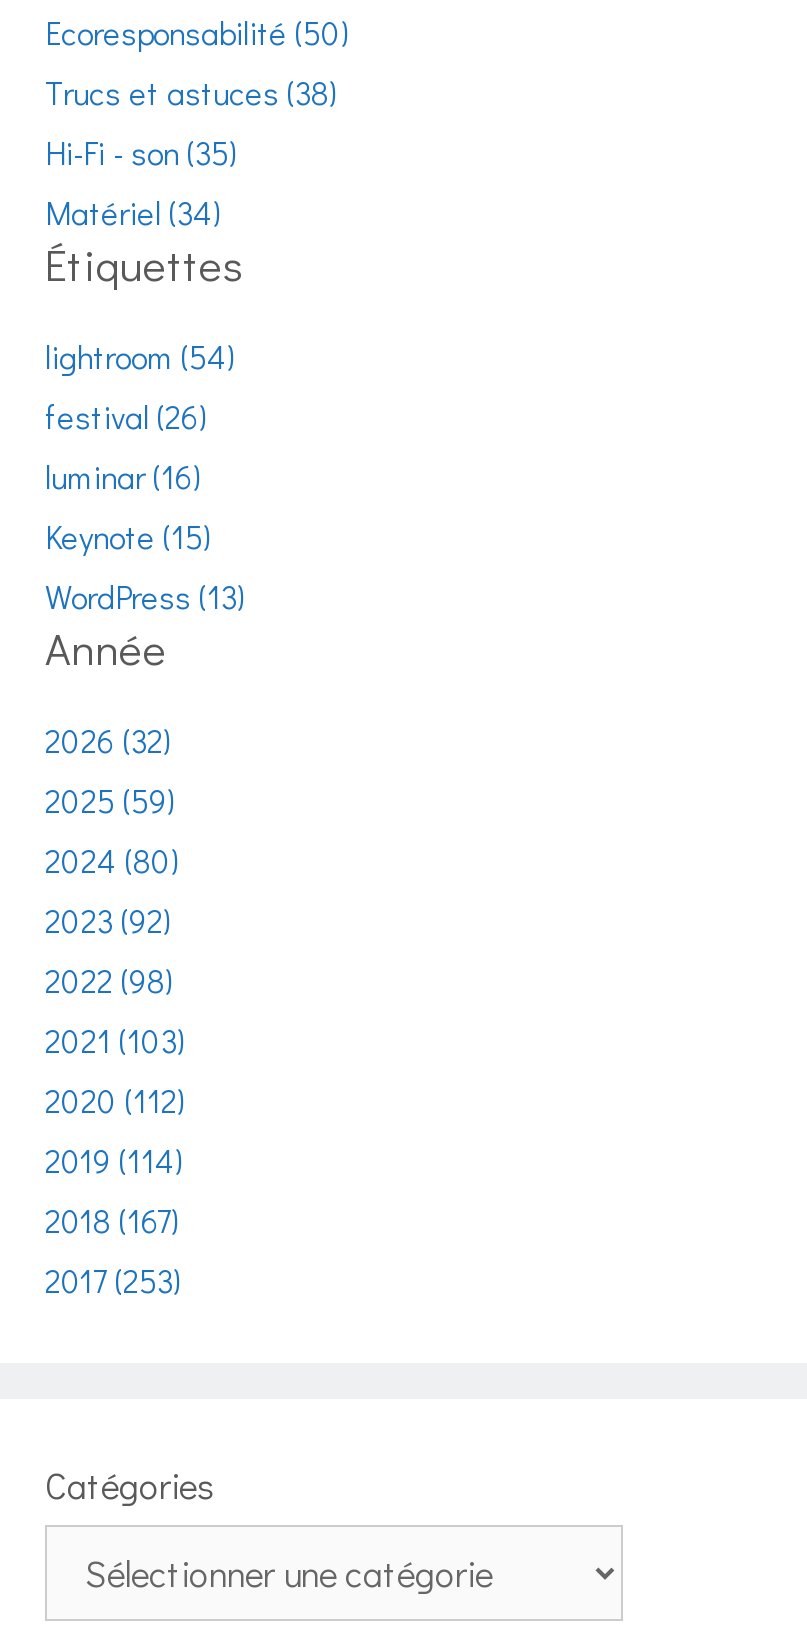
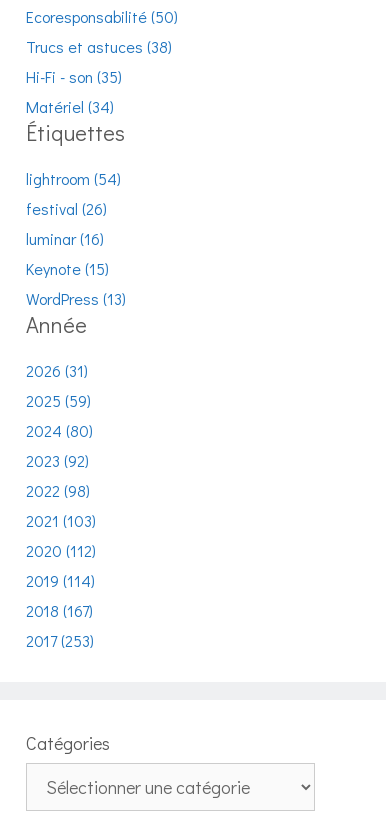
- 2026 (32)
+ 2026 (31)
